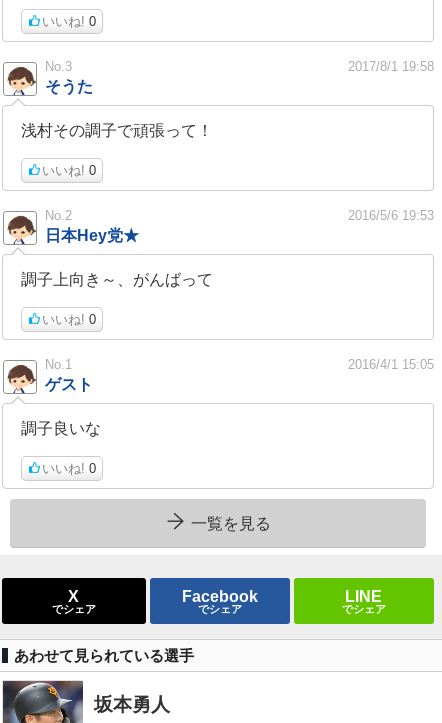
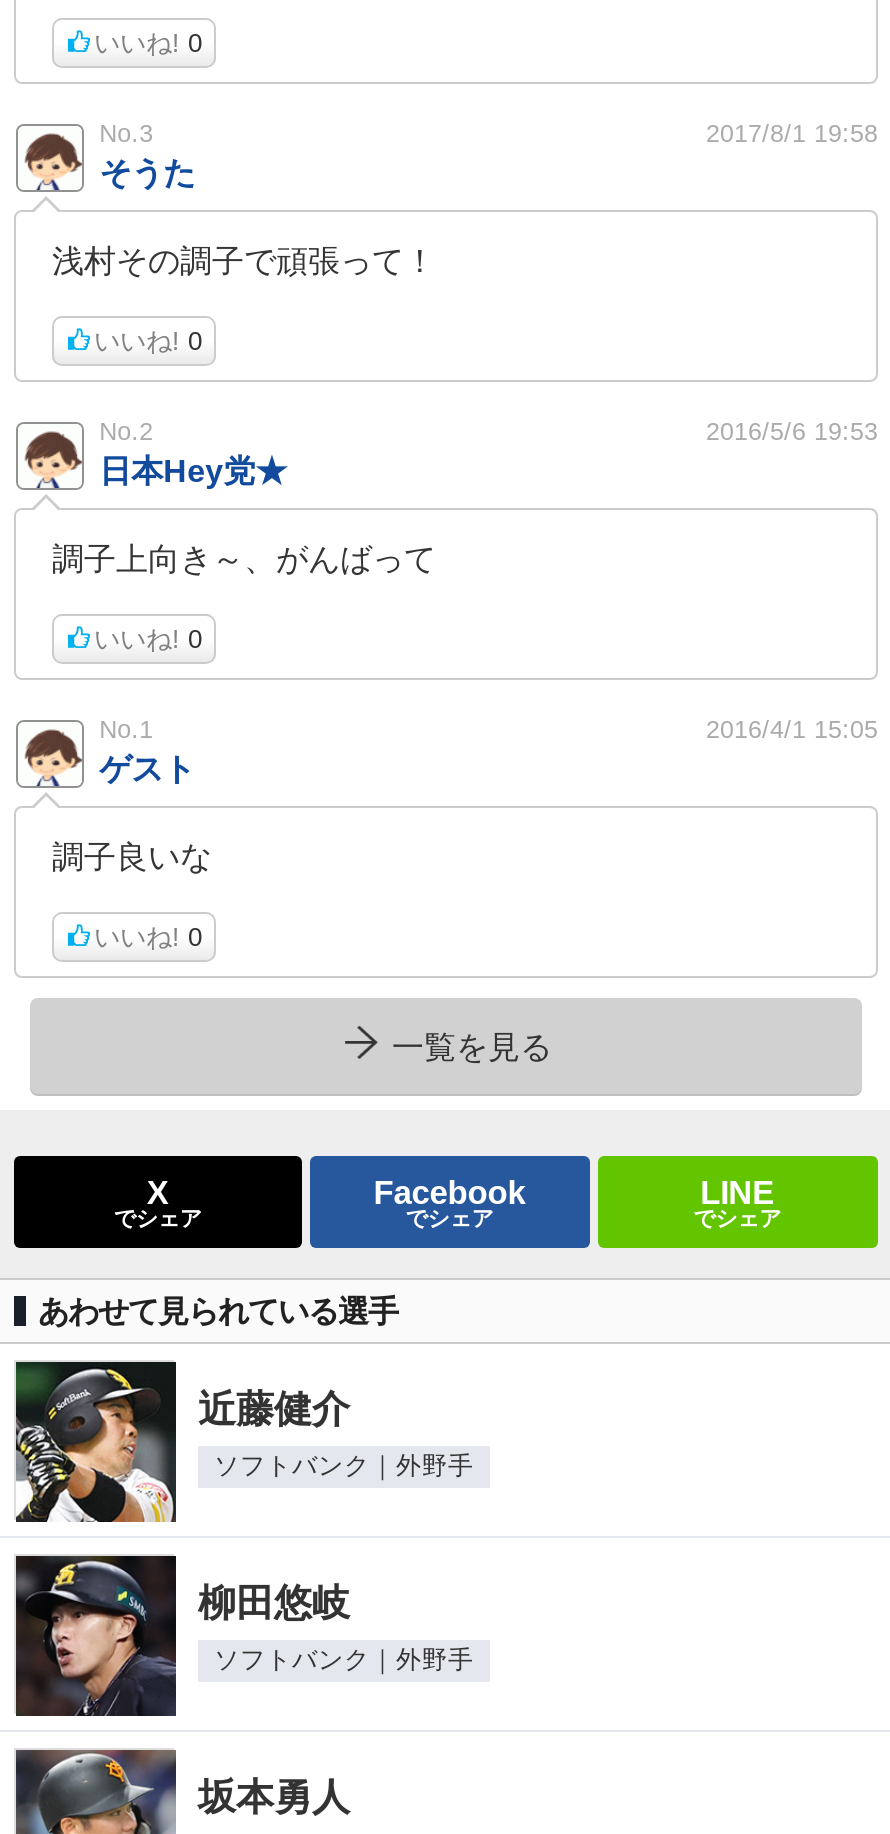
+ [image]
+ 近藤健介
+ ソフトバンク｜外野手
+ 柳田悠岐
+ ソフトバンク｜外野手

+ [image]
